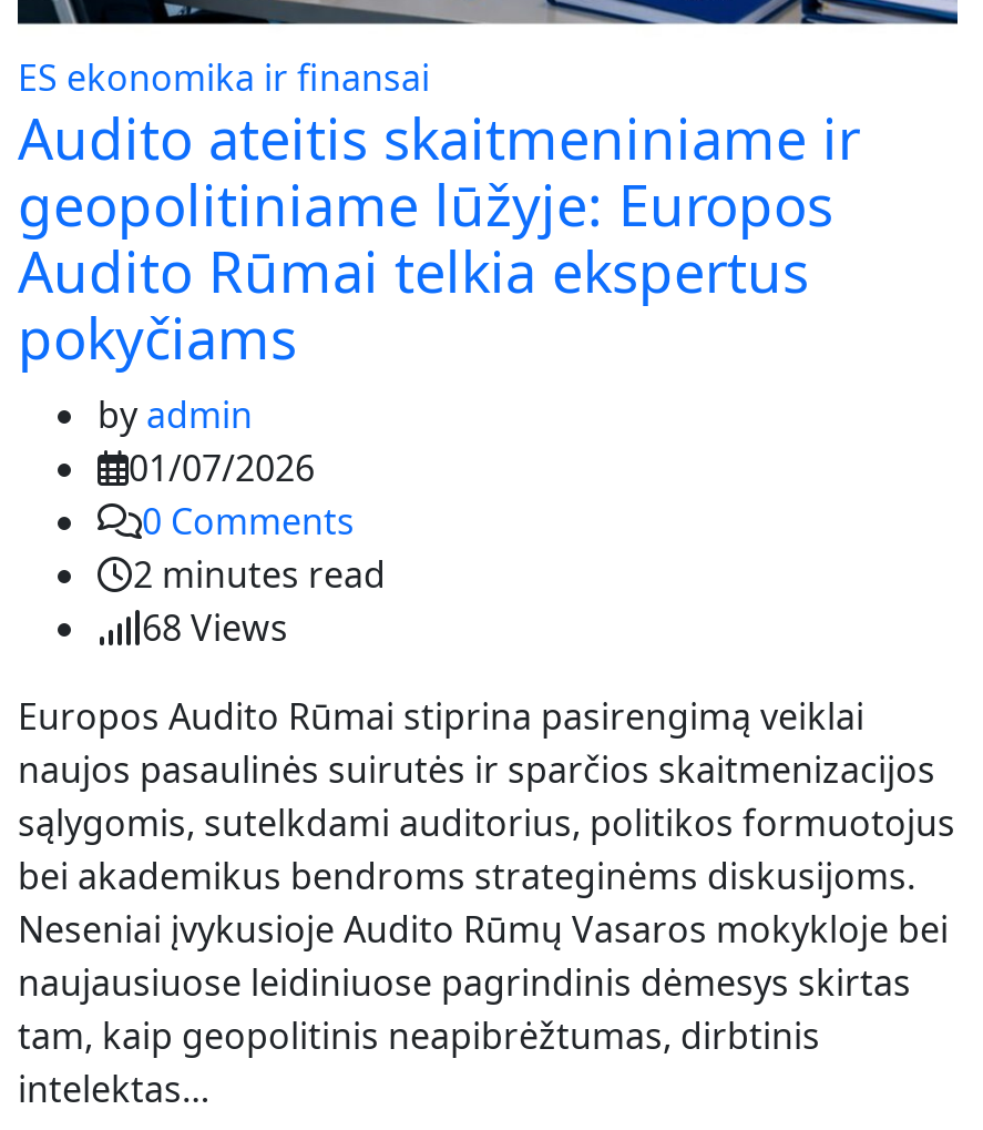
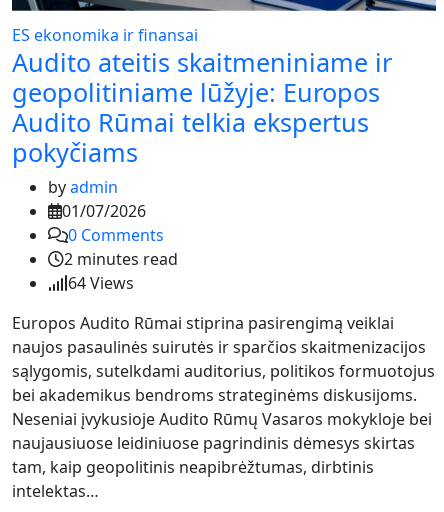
- 68 Views
+ 64 Views
